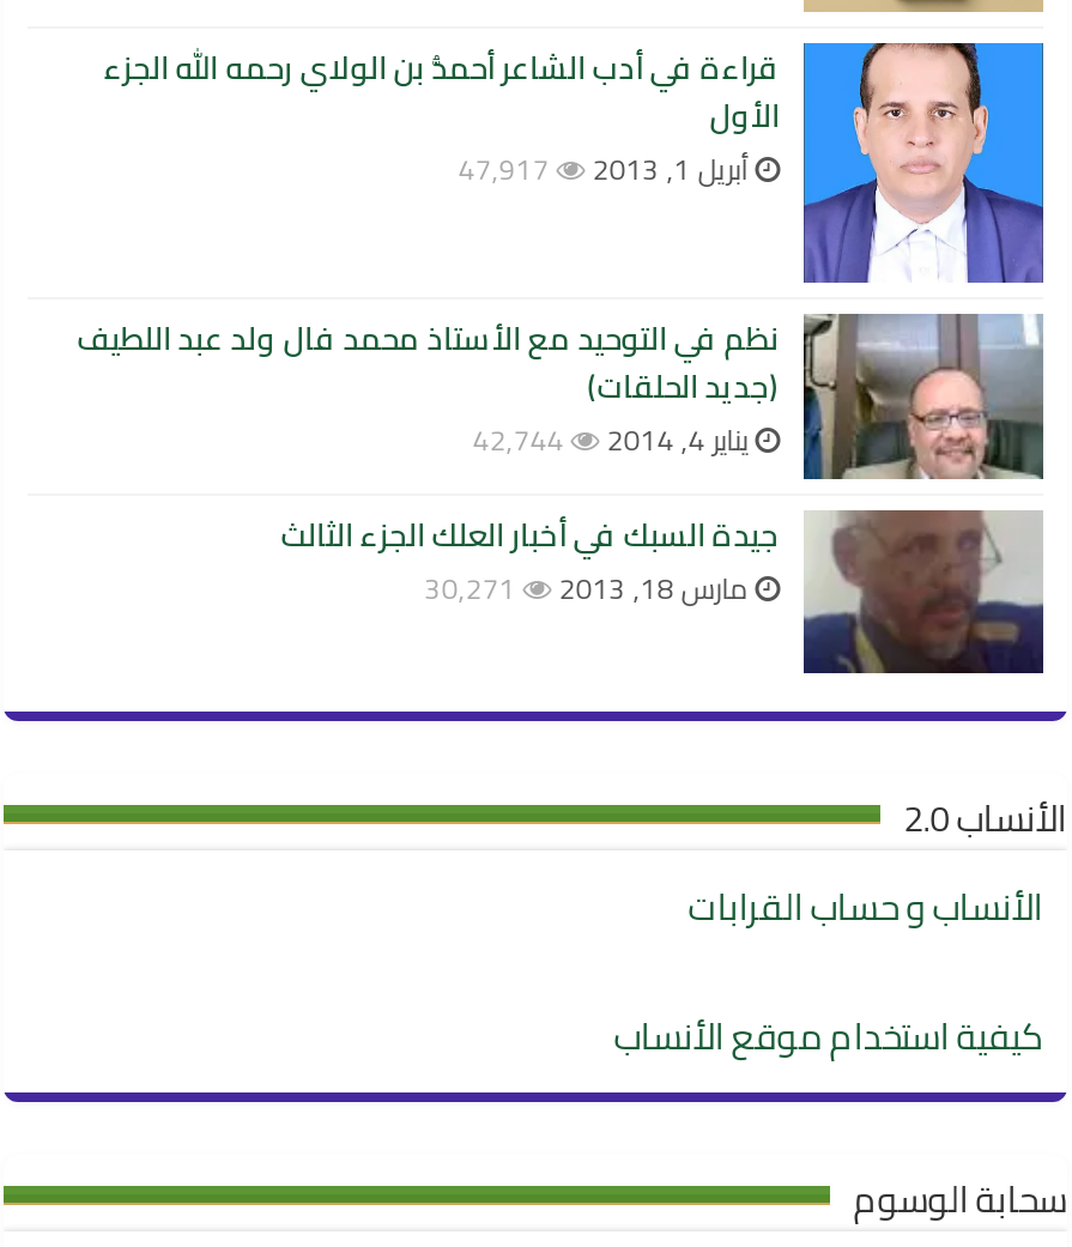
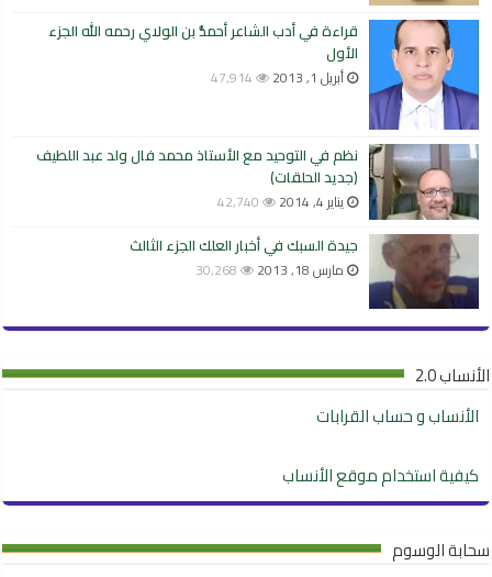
- 47,917
+ 47,914

- 42,744
+ 42,740

- 30,271
+ 30,268
